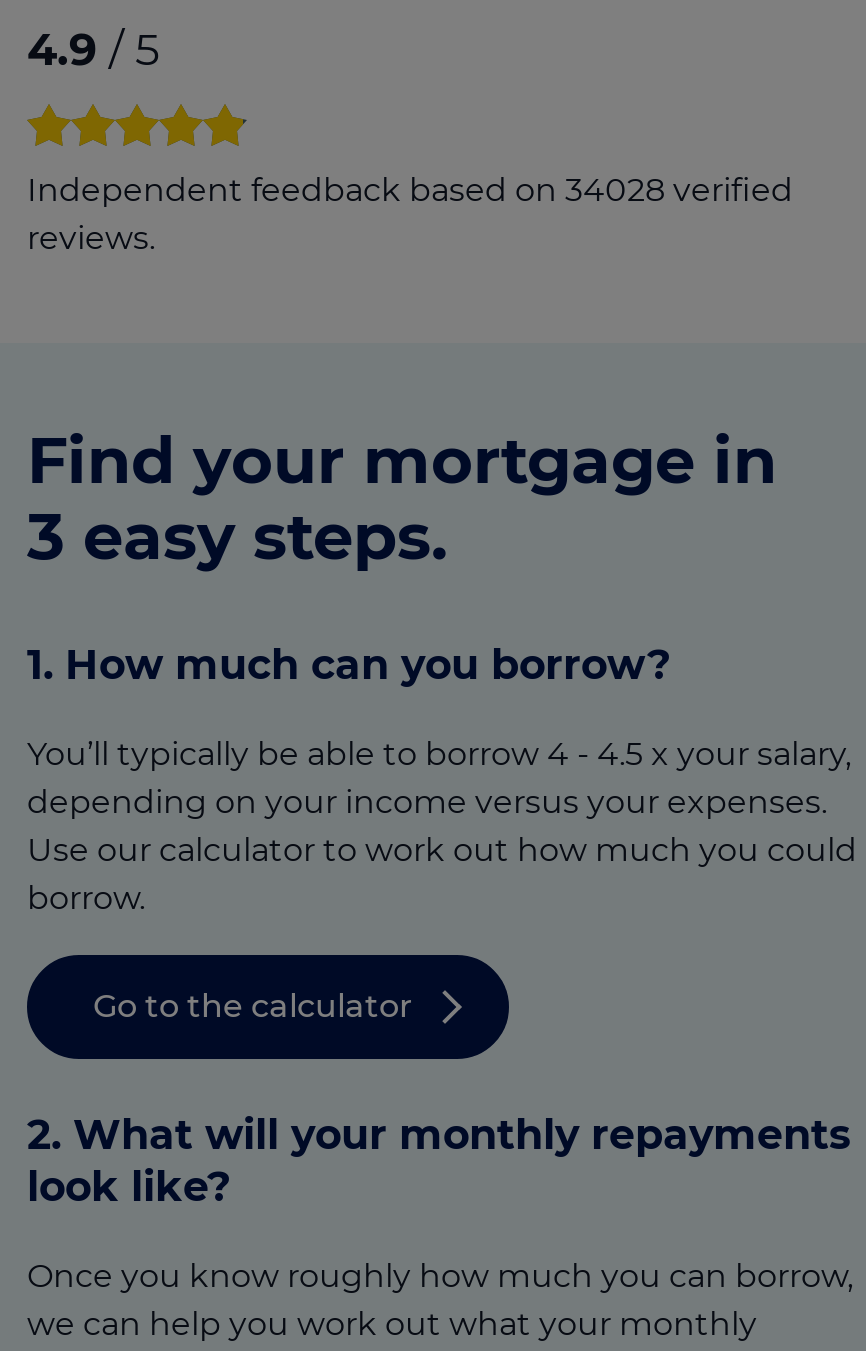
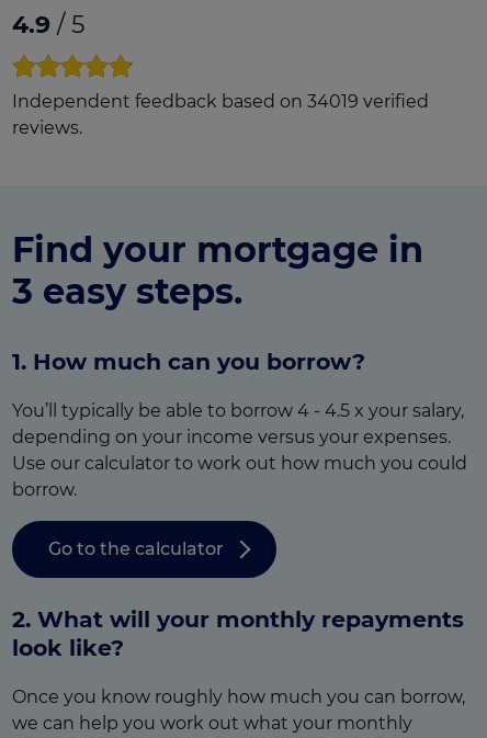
- Independent feedback based on 34028 verified
+ Independent feedback based on 34019 verified
